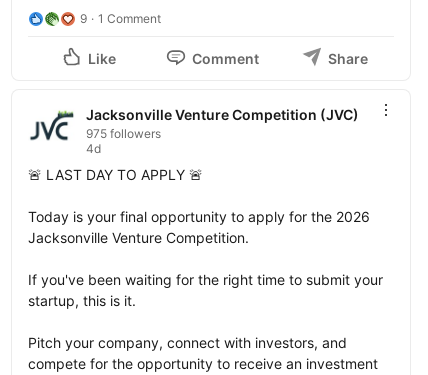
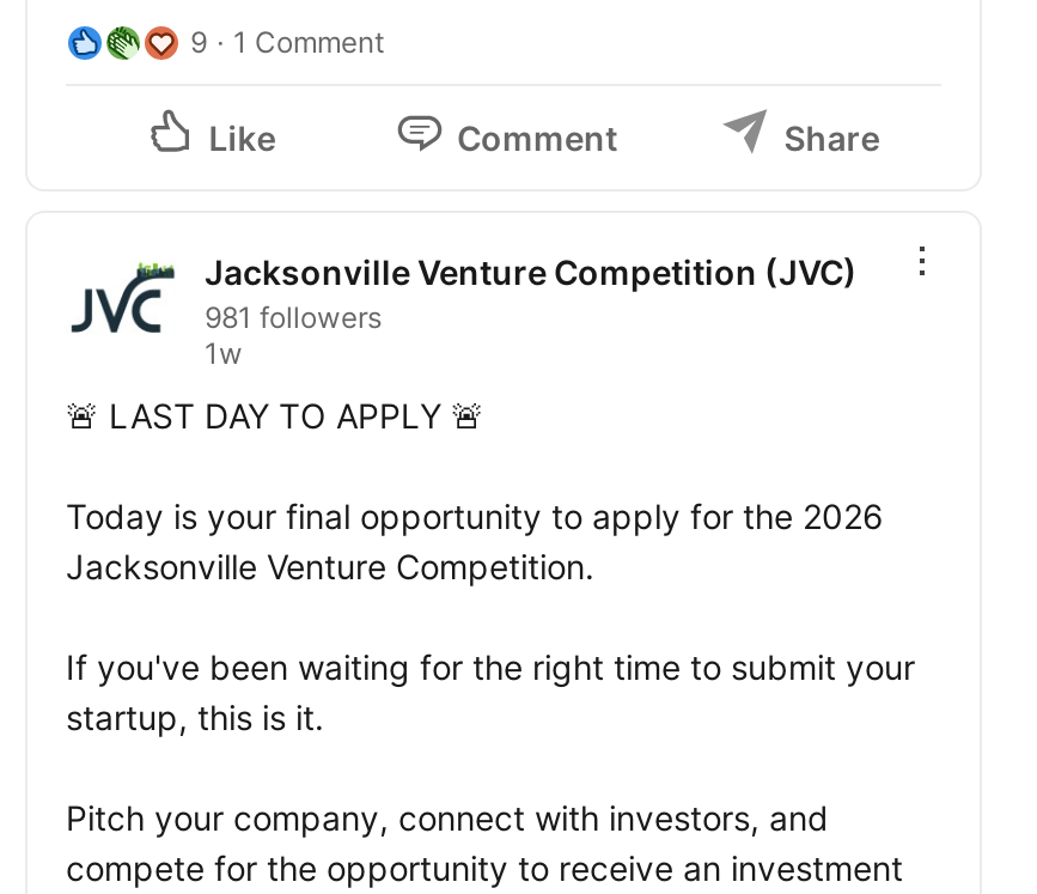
- 975 followers
- 4d
+ 981 followers
+ 1w
